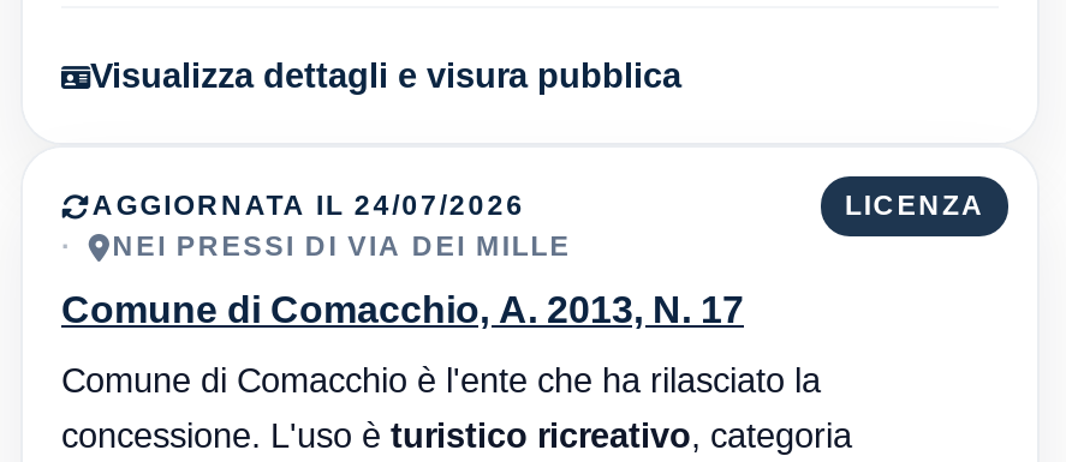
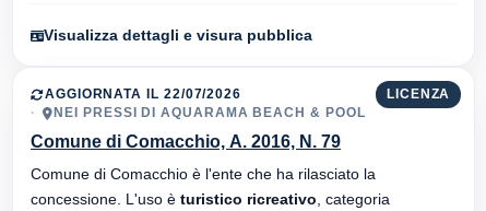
- AGGIORNATA IL 24/07/2026
- NEI PRESSI DI VIA DEI MILLE
+ AGGIORNATA IL 22/07/2026
+ NEI PRESSI DI AQUARAMA BEACH & POOL

- Comune di Comacchio, A. 2013, N. 17
+ Comune di Comacchio, A. 2016, N. 79
